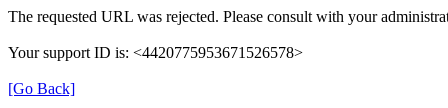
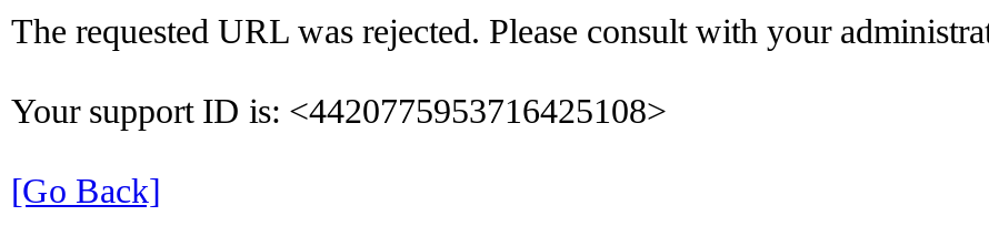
- Your support ID is: <4420775953671526578>
+ Your support ID is: <4420775953716425108>
